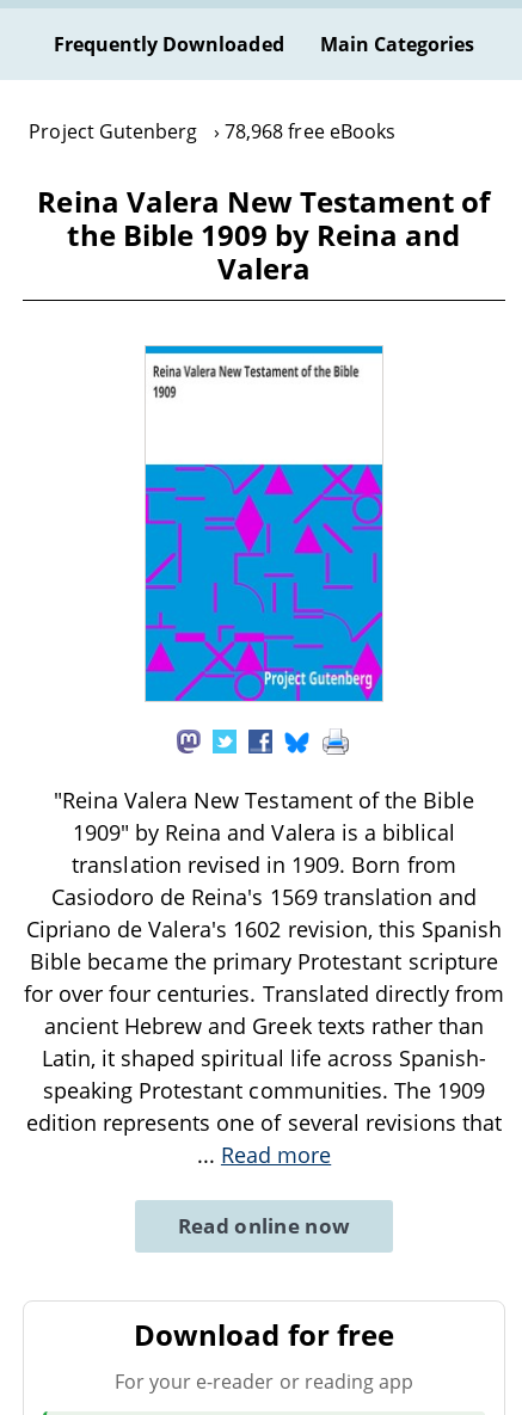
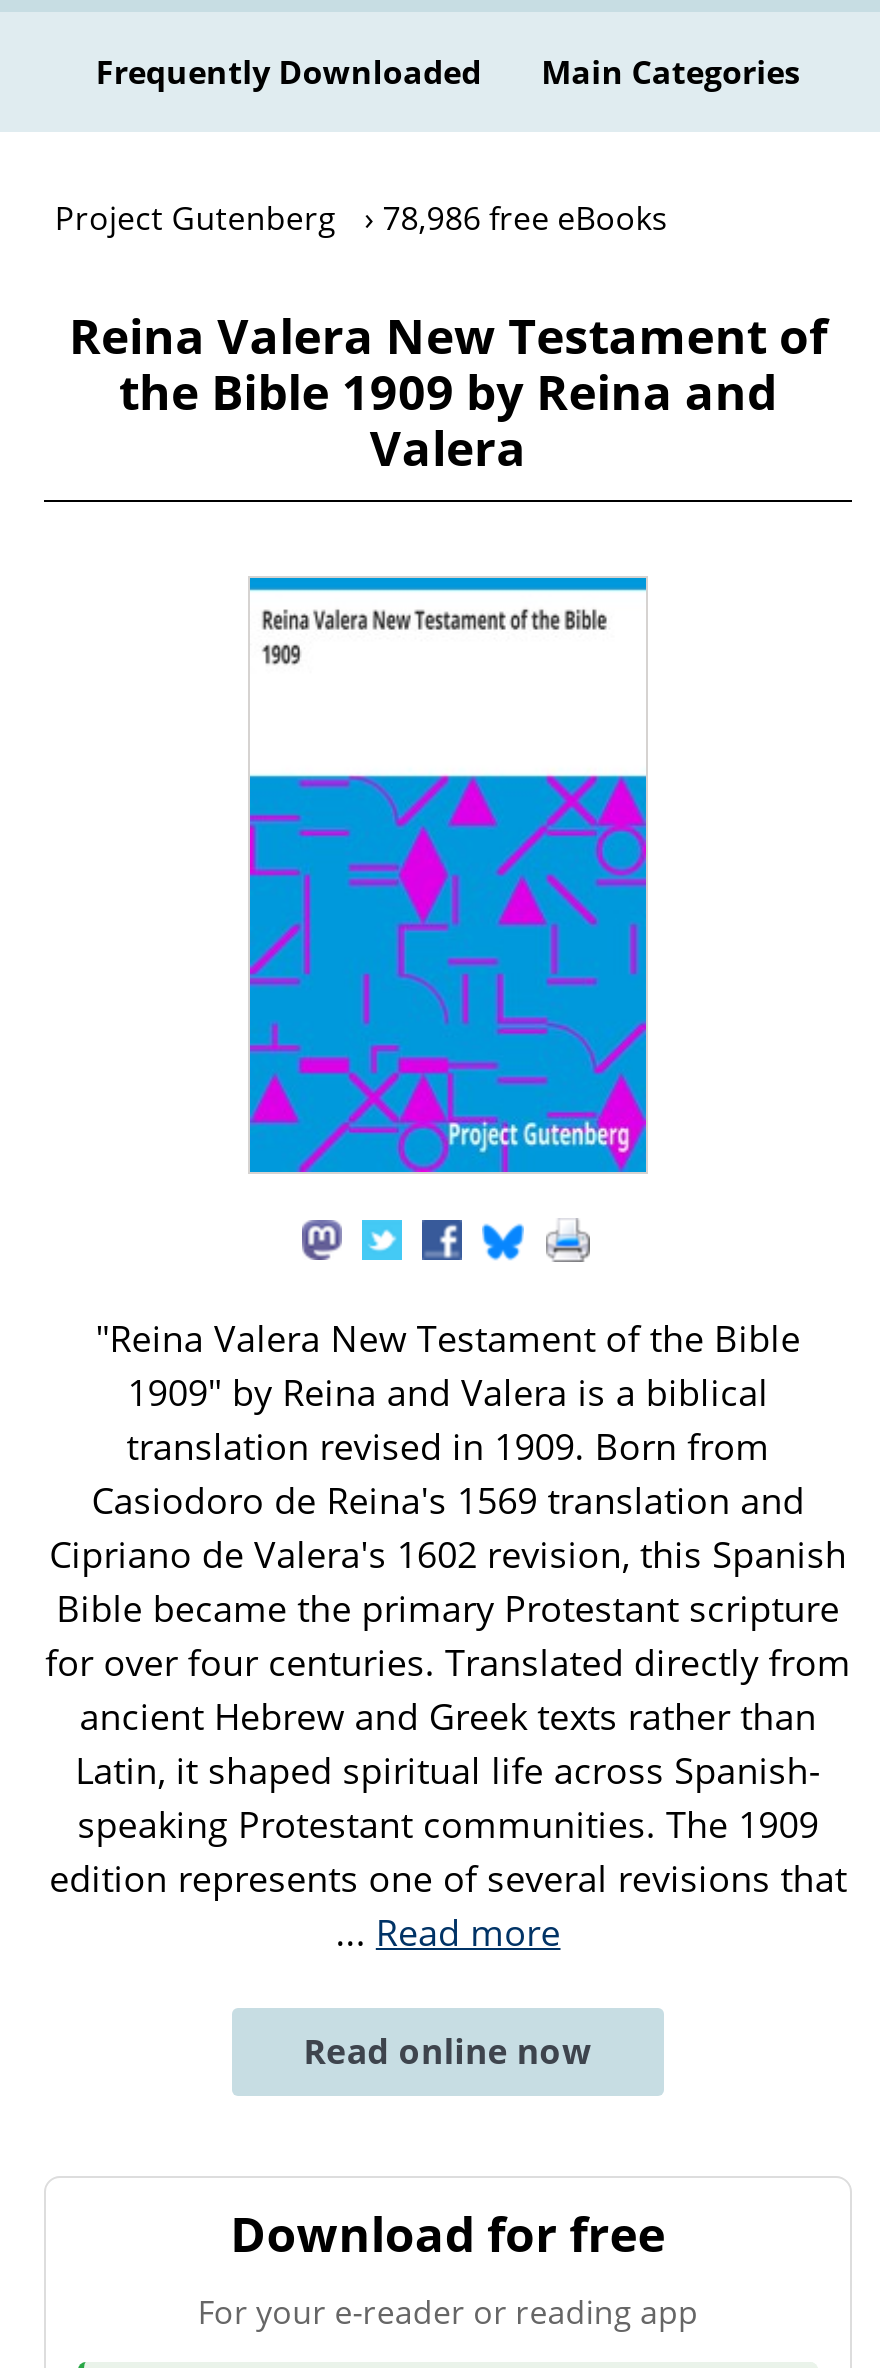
- Project Gutenberg 78,968 free eBooks
+ Project Gutenberg 78,986 free eBooks
